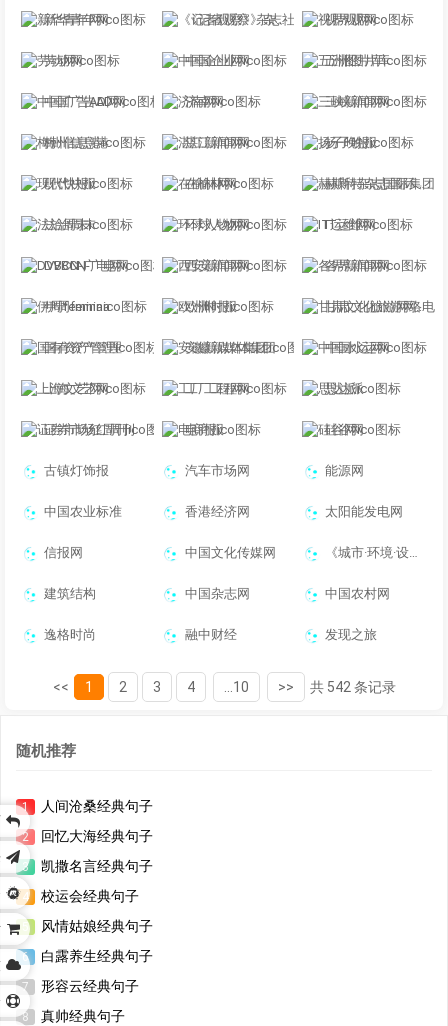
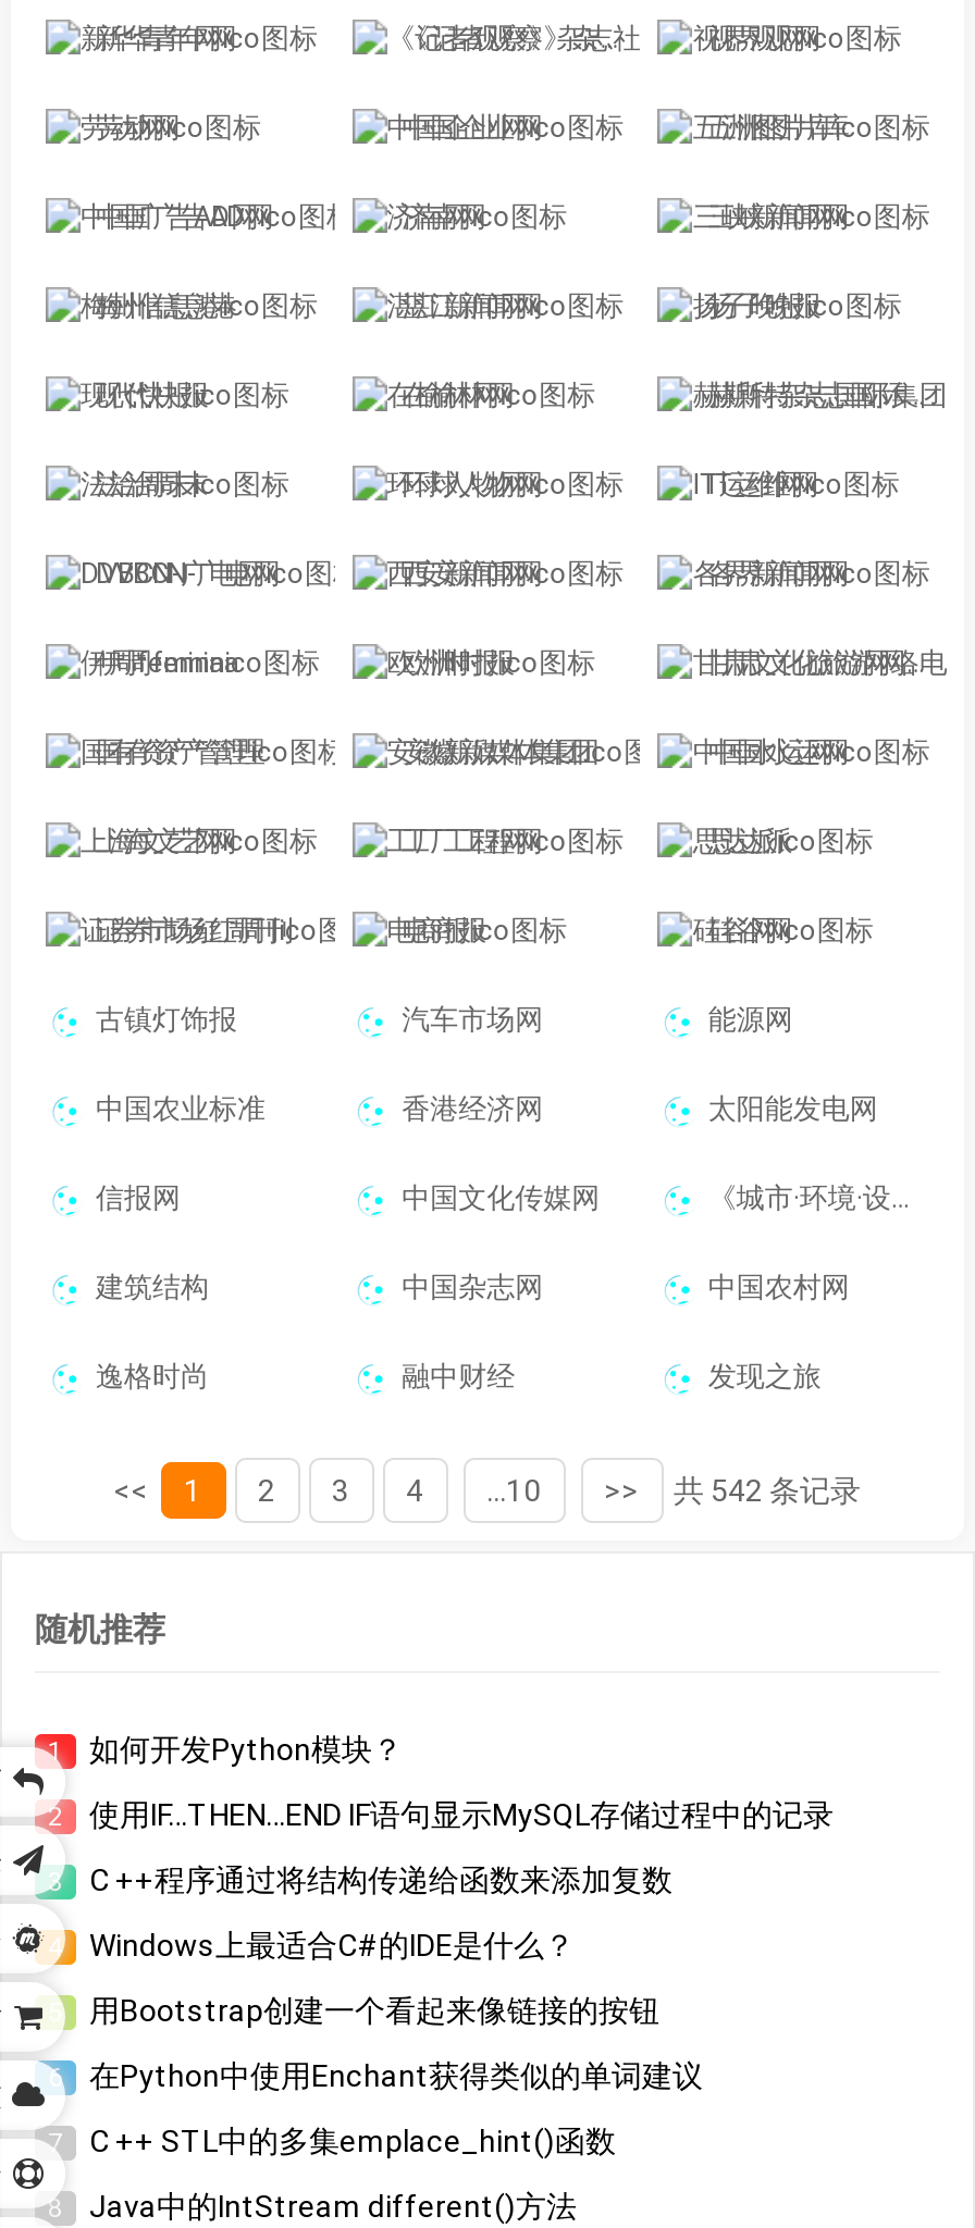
- 人间沧桑经典句子
+ 如何开发Python模块？

- 回忆大海经典句子
+ 使用IF…THEN…END IF语句显示MySQL存储过程中的记录

- 凯撒名言经典句子
+ C ++程序通过将结构传递给函数来添加复数

- 校运会经典句子
+ Windows上最适合C#的IDE是什么？

- 风情姑娘经典句子
+ 用Bootstrap创建一个看起来像链接的按钮

- 白露养生经典句子
+ 在Python中使用Enchant获得类似的单词建议

- 形容云经典句子
+ C ++ STL中的多集emplace_hint()函数

- 真帅经典句子
+ Java中的IntStream different()方法
